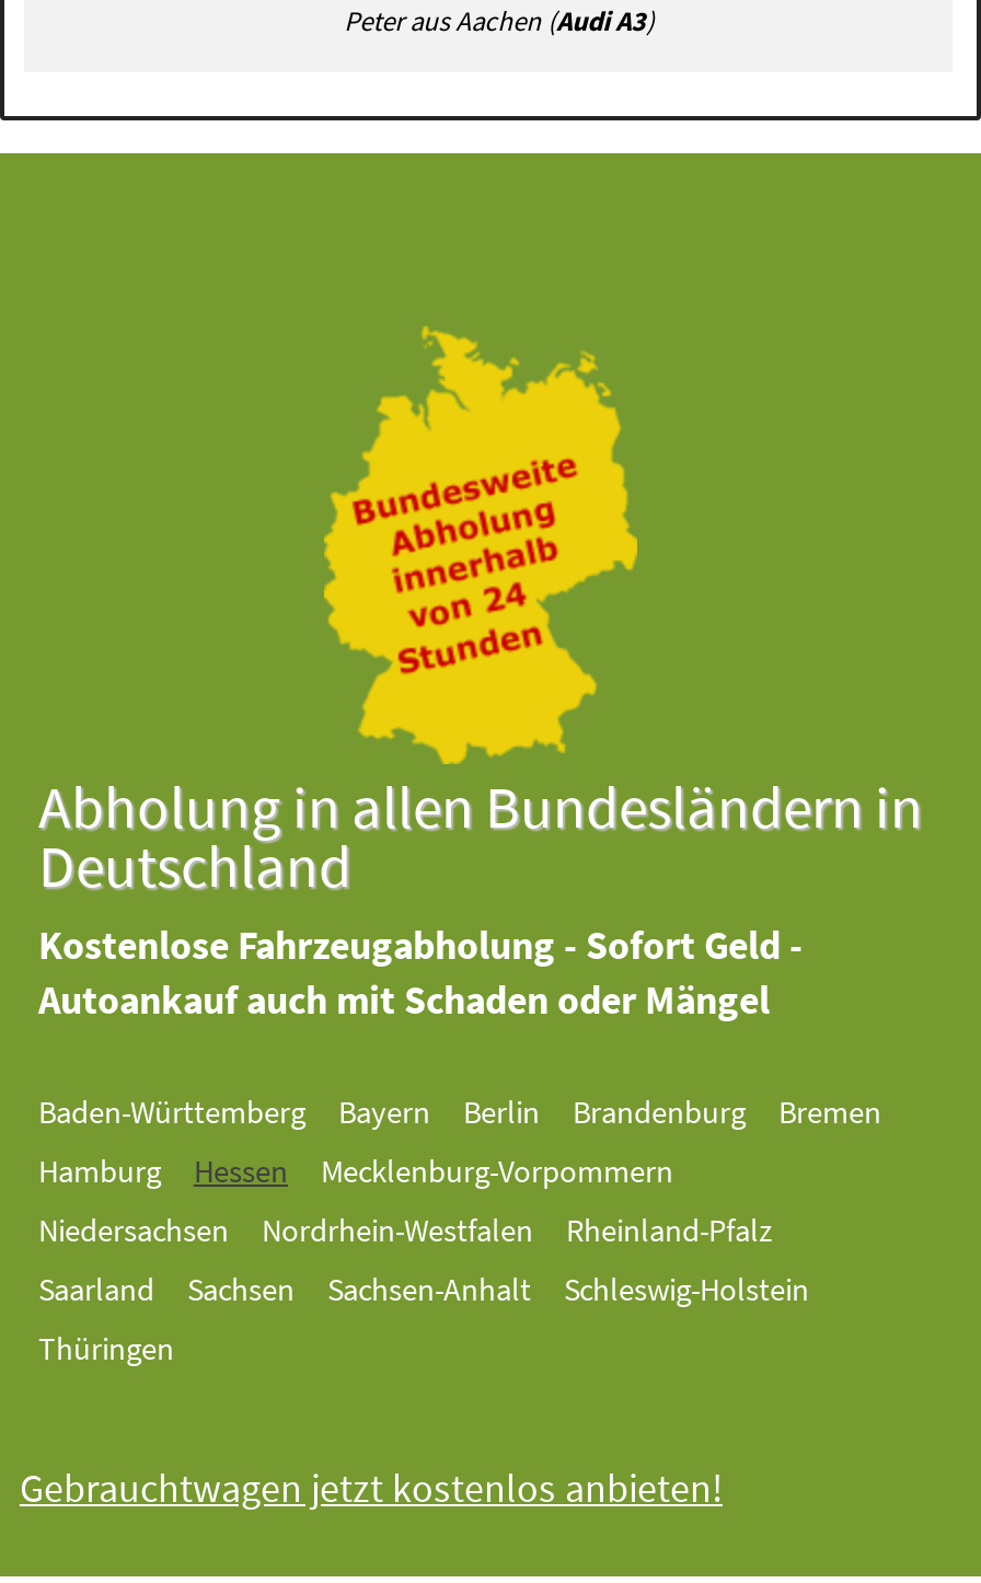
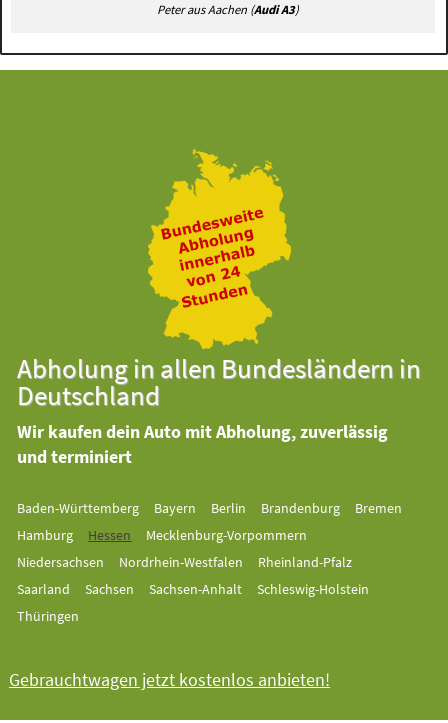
- Kostenlose Fahrzeugabholung - Sofort Geld -
- Autoankauf auch mit Schaden oder Mängel
+ Wir kaufen dein Auto mit Abholung, zuverlässig
+ und terminiert
